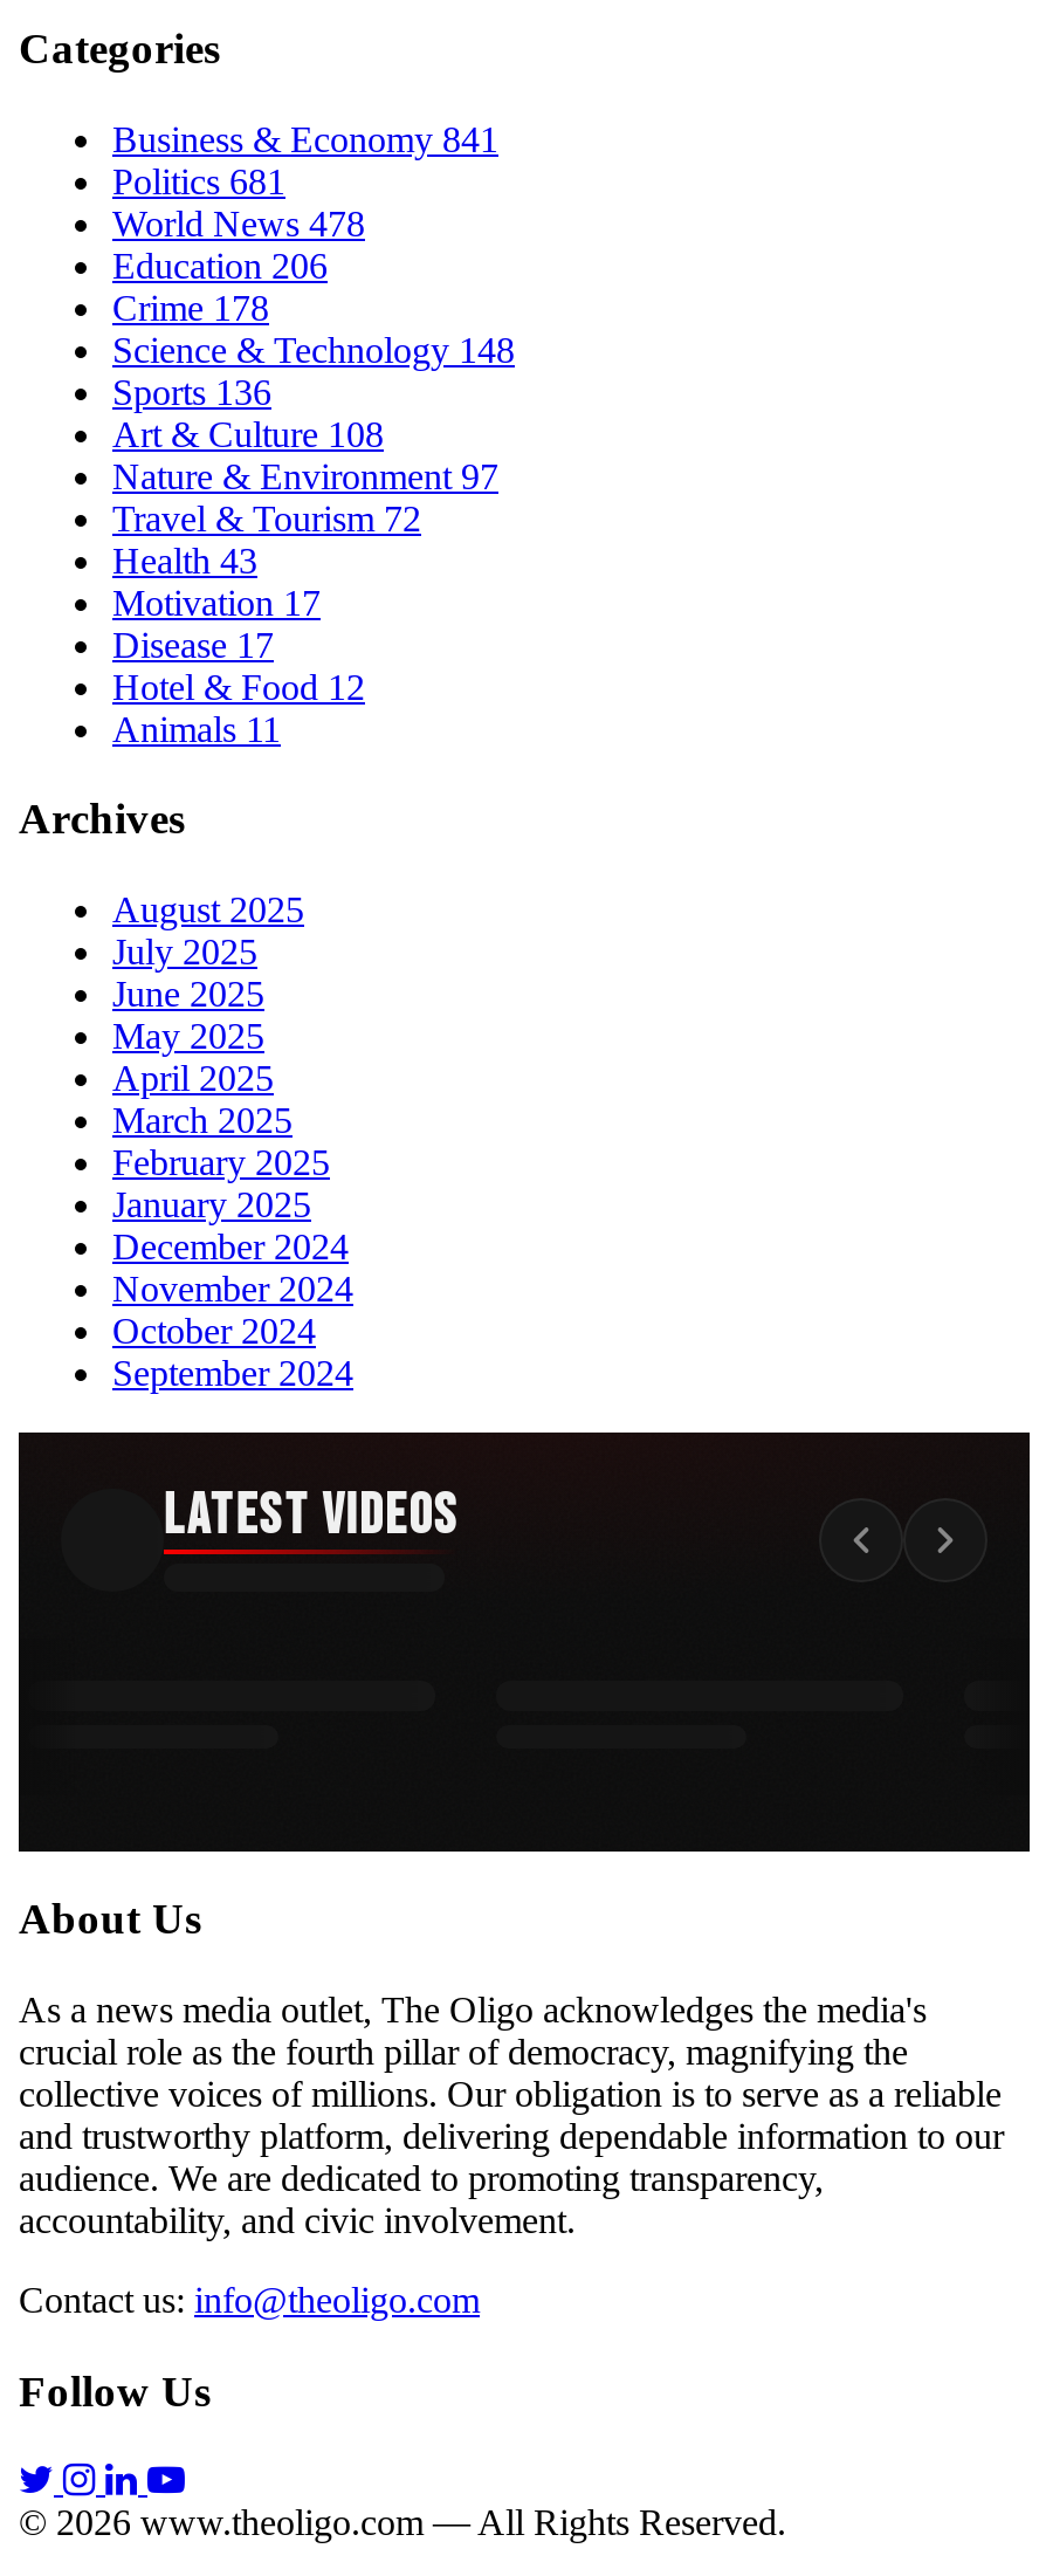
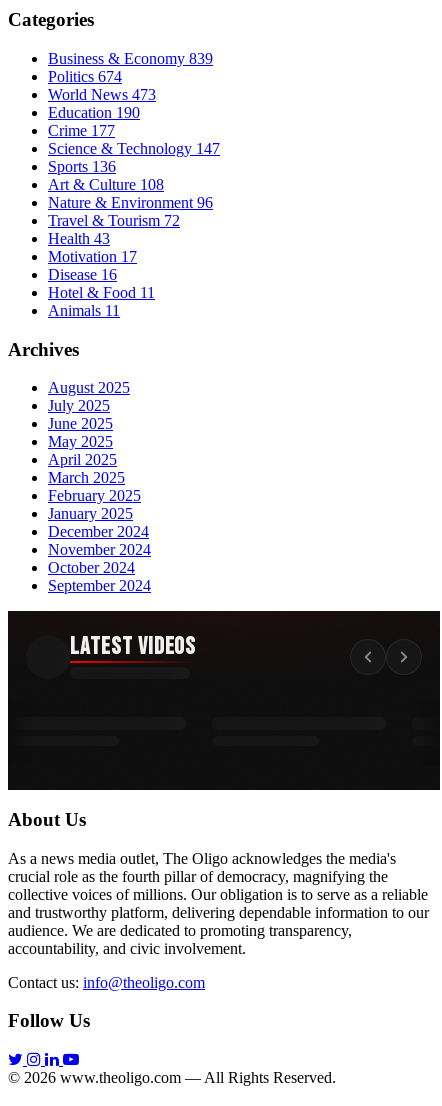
- Business & Economy 841
+ Business & Economy 839

- Politics 681
+ Politics 674

- World News 478
+ World News 473

- Education 206
+ Education 190

- Crime 178
+ Crime 177

- Science & Technology 148
+ Science & Technology 147

- Nature & Environment 97
+ Nature & Environment 96

- Disease 17
+ Disease 16

- Hotel & Food 12
+ Hotel & Food 11
